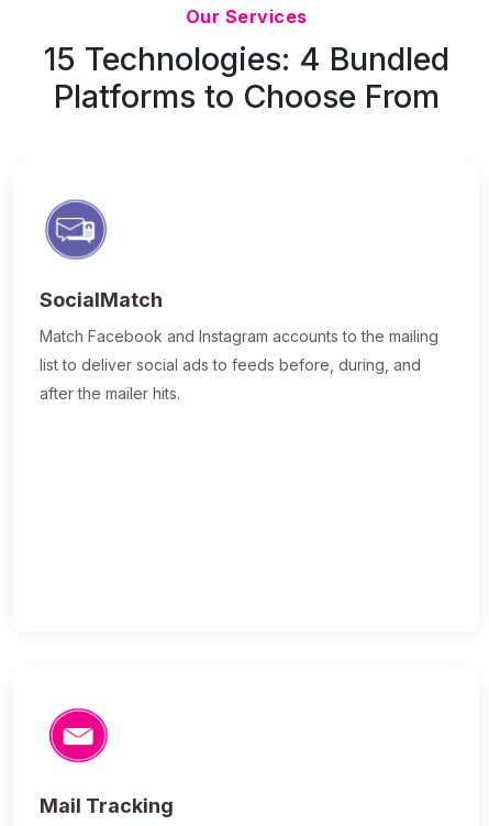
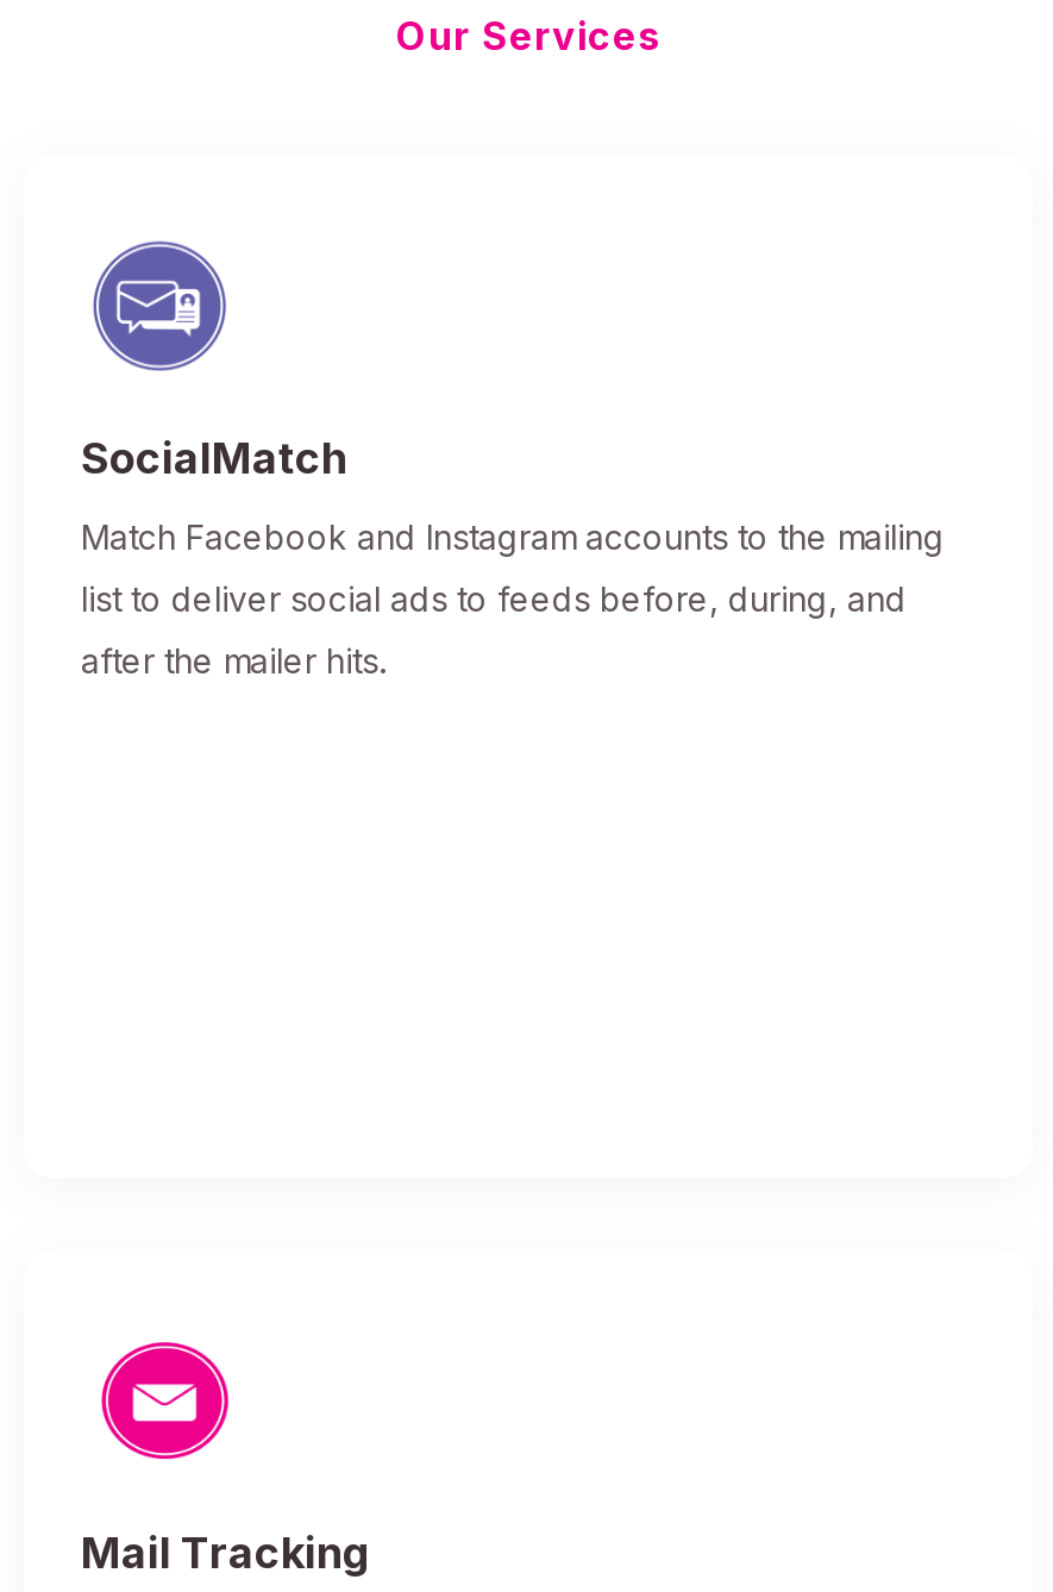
- 15 Technologies: 4 Bundled
- Platforms to Choose From
